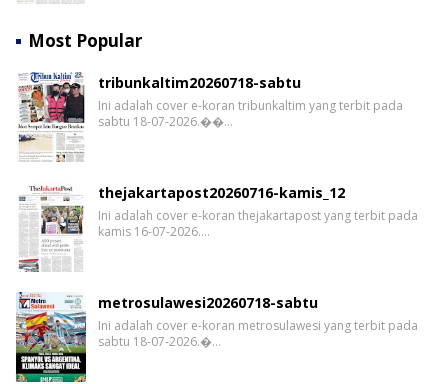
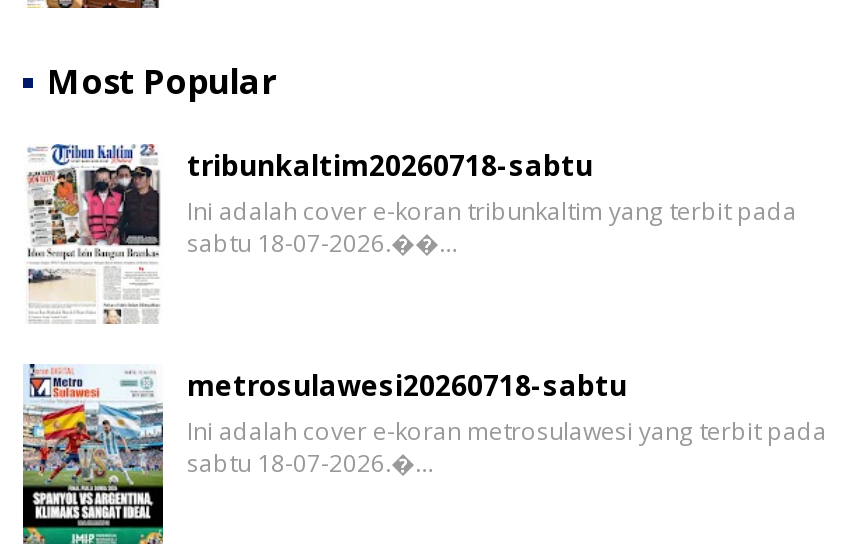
- [image]
- thejakartapost20260716-kamis_12
- Ini adalah cover e-koran thejakartapost yang terbit pada
- kamis 16-07-2026.…
